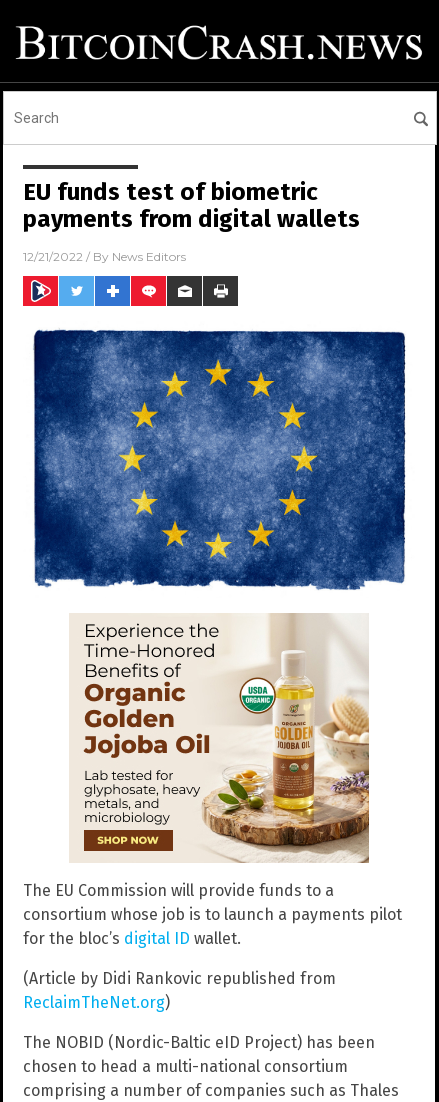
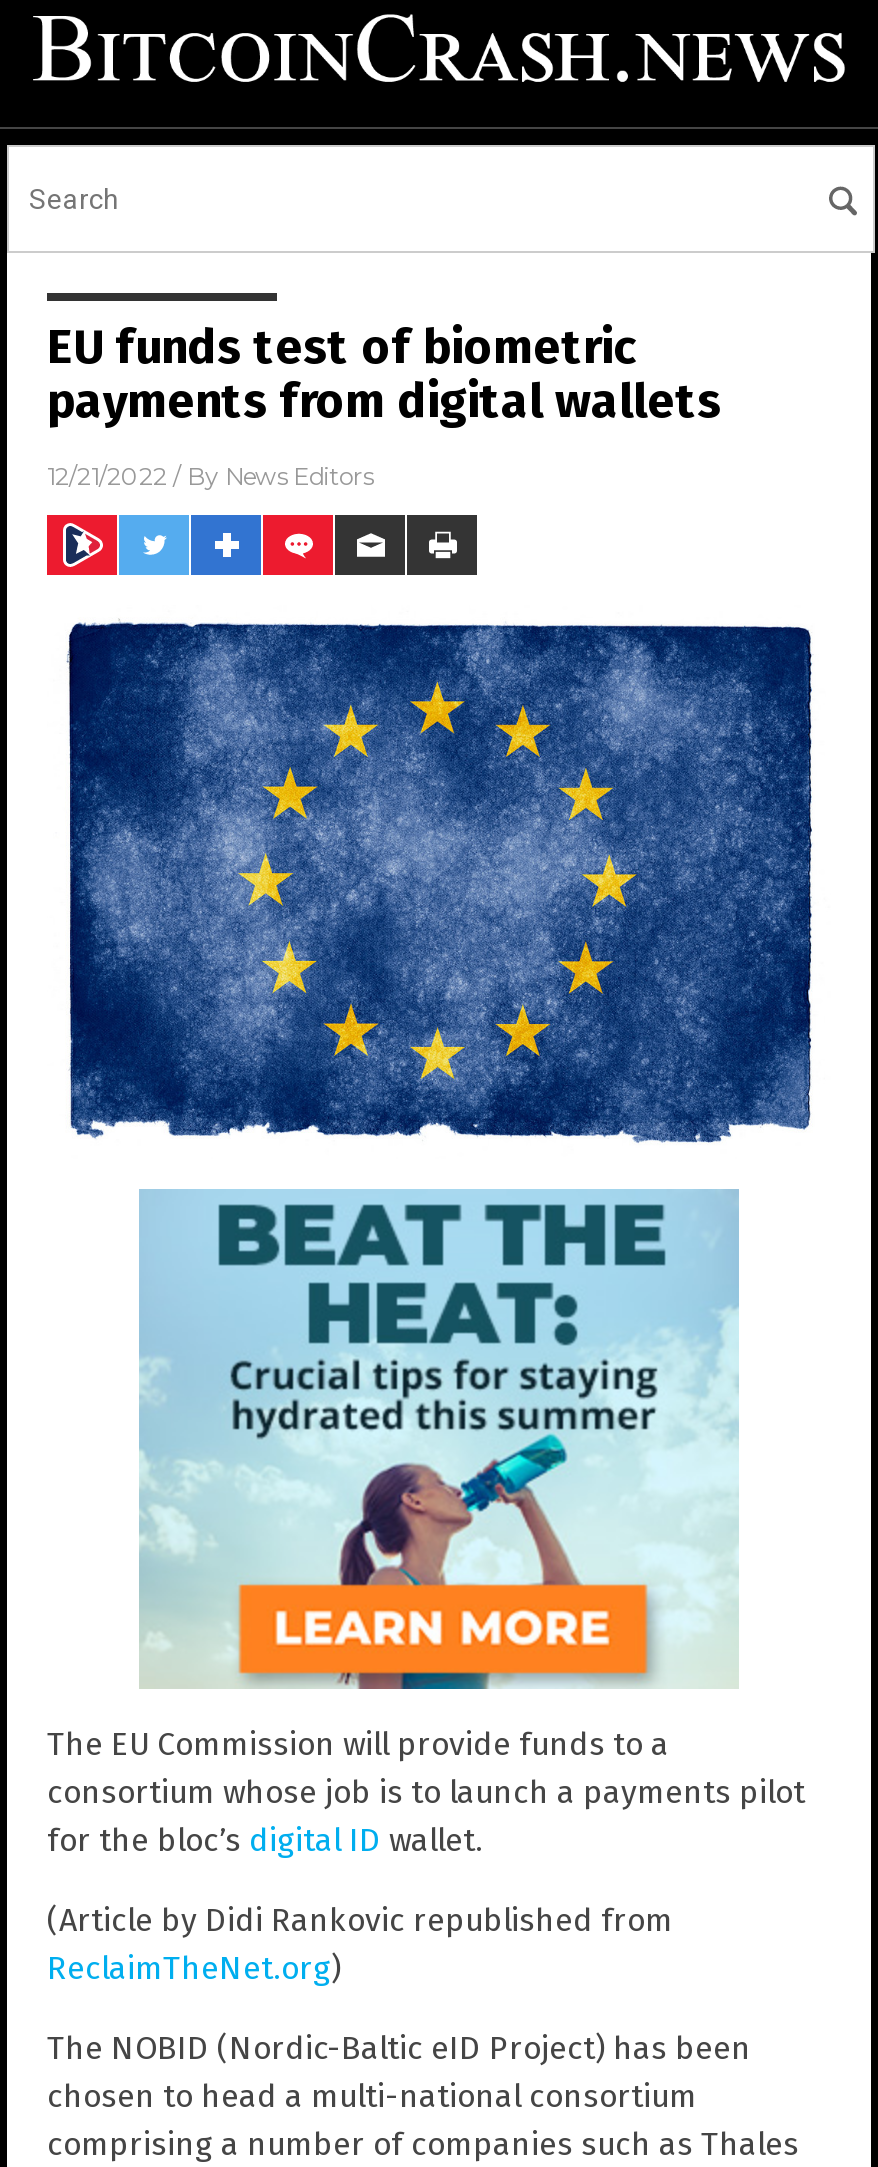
- [image]
+ [image]
